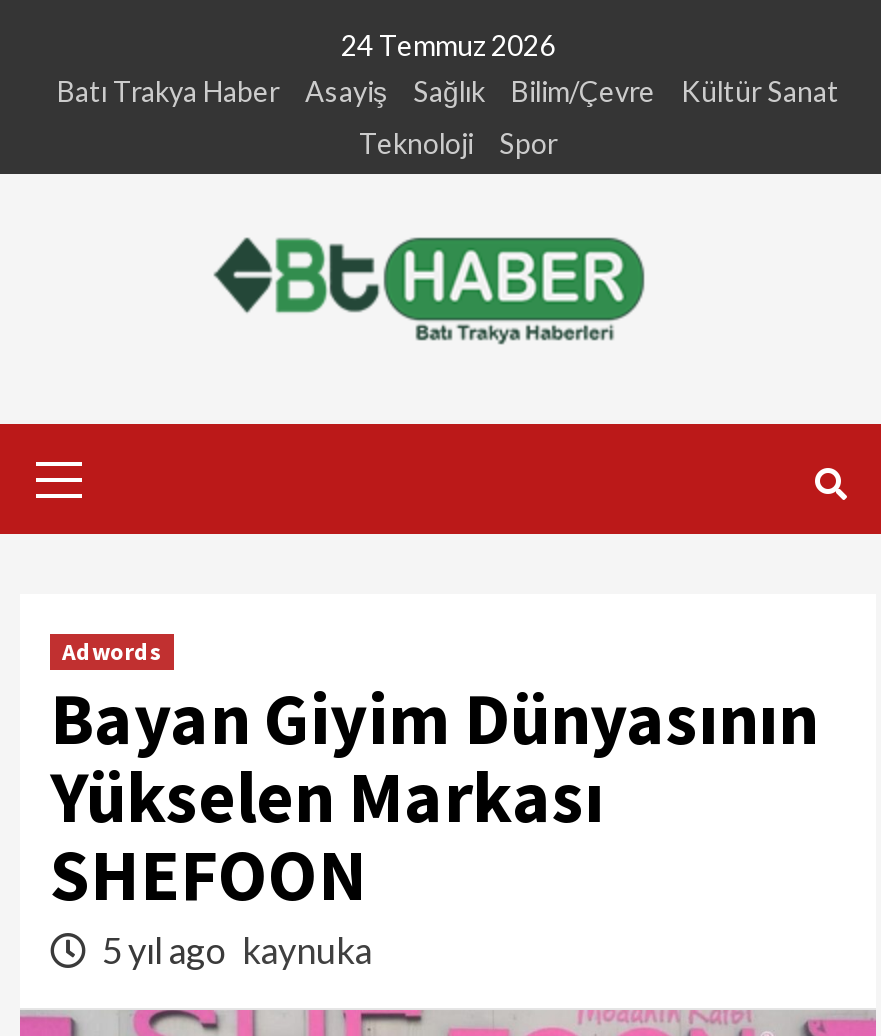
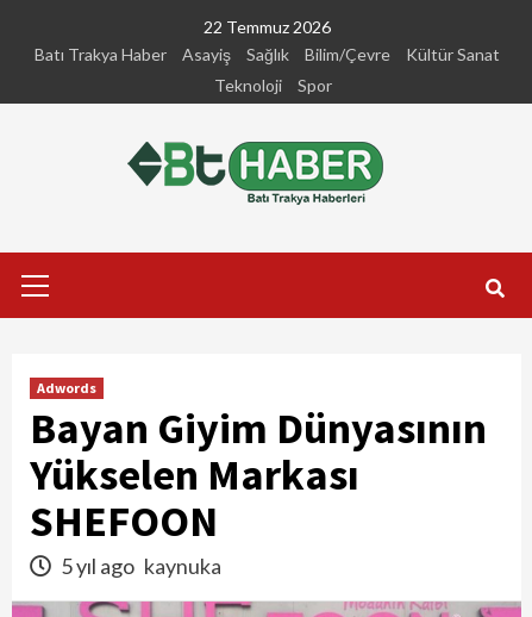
- 24 Temmuz 2026
+ 22 Temmuz 2026
